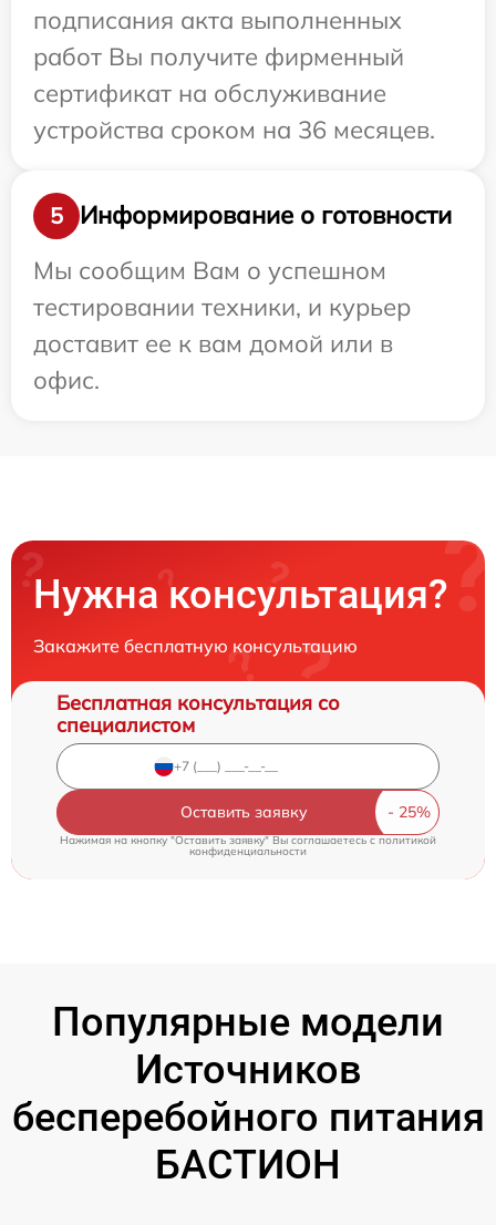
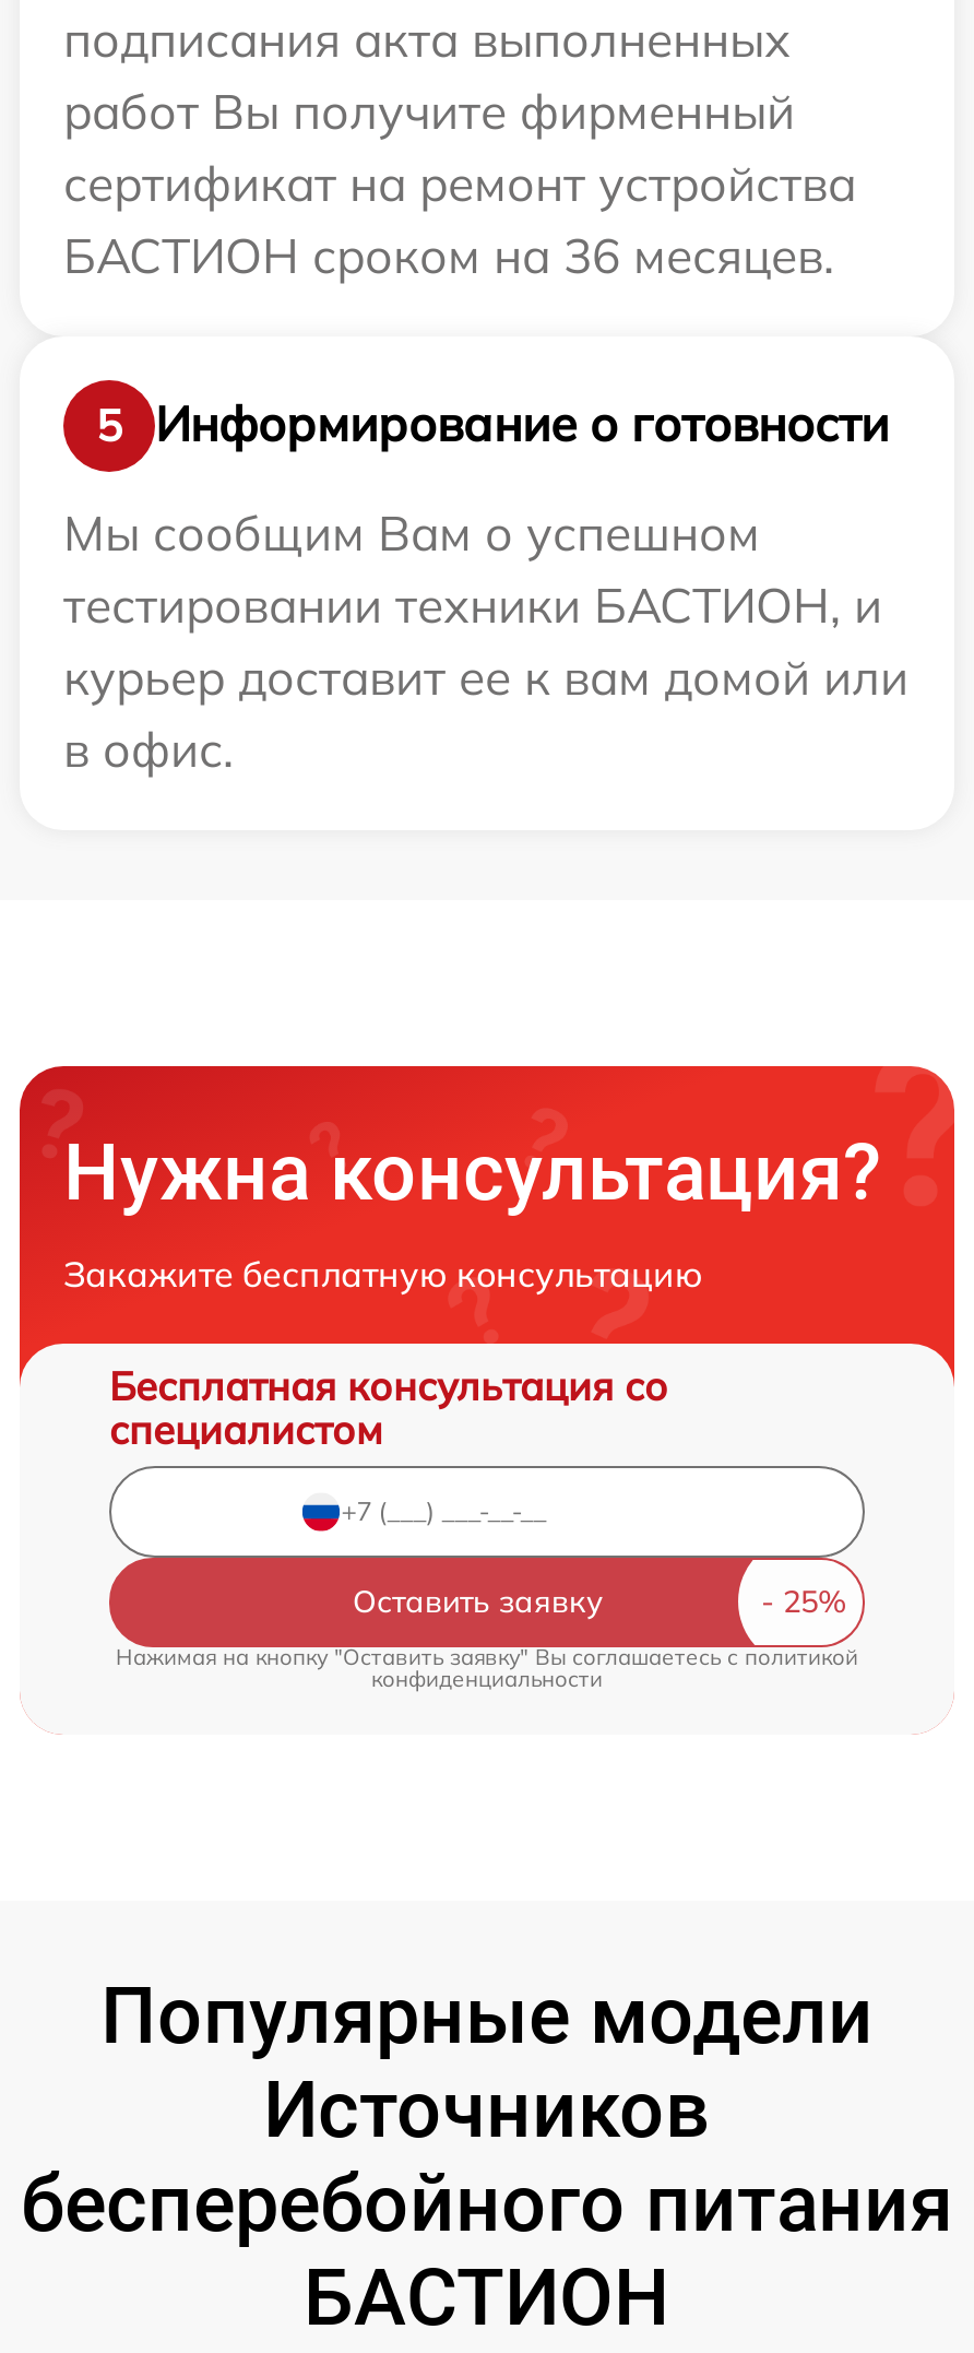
- сертификат на обслуживание
- устройства сроком на 36 месяцев.
+ сертификат на ремонт устройства
+ БАСТИОН сроком на 36 месяцев.

- тестировании техники, и курьер
- доставит ее к вам домой или в
- офис.
+ тестировании техники БАСТИОН, и
+ курьер доставит ее к вам домой или
+ в офис.
